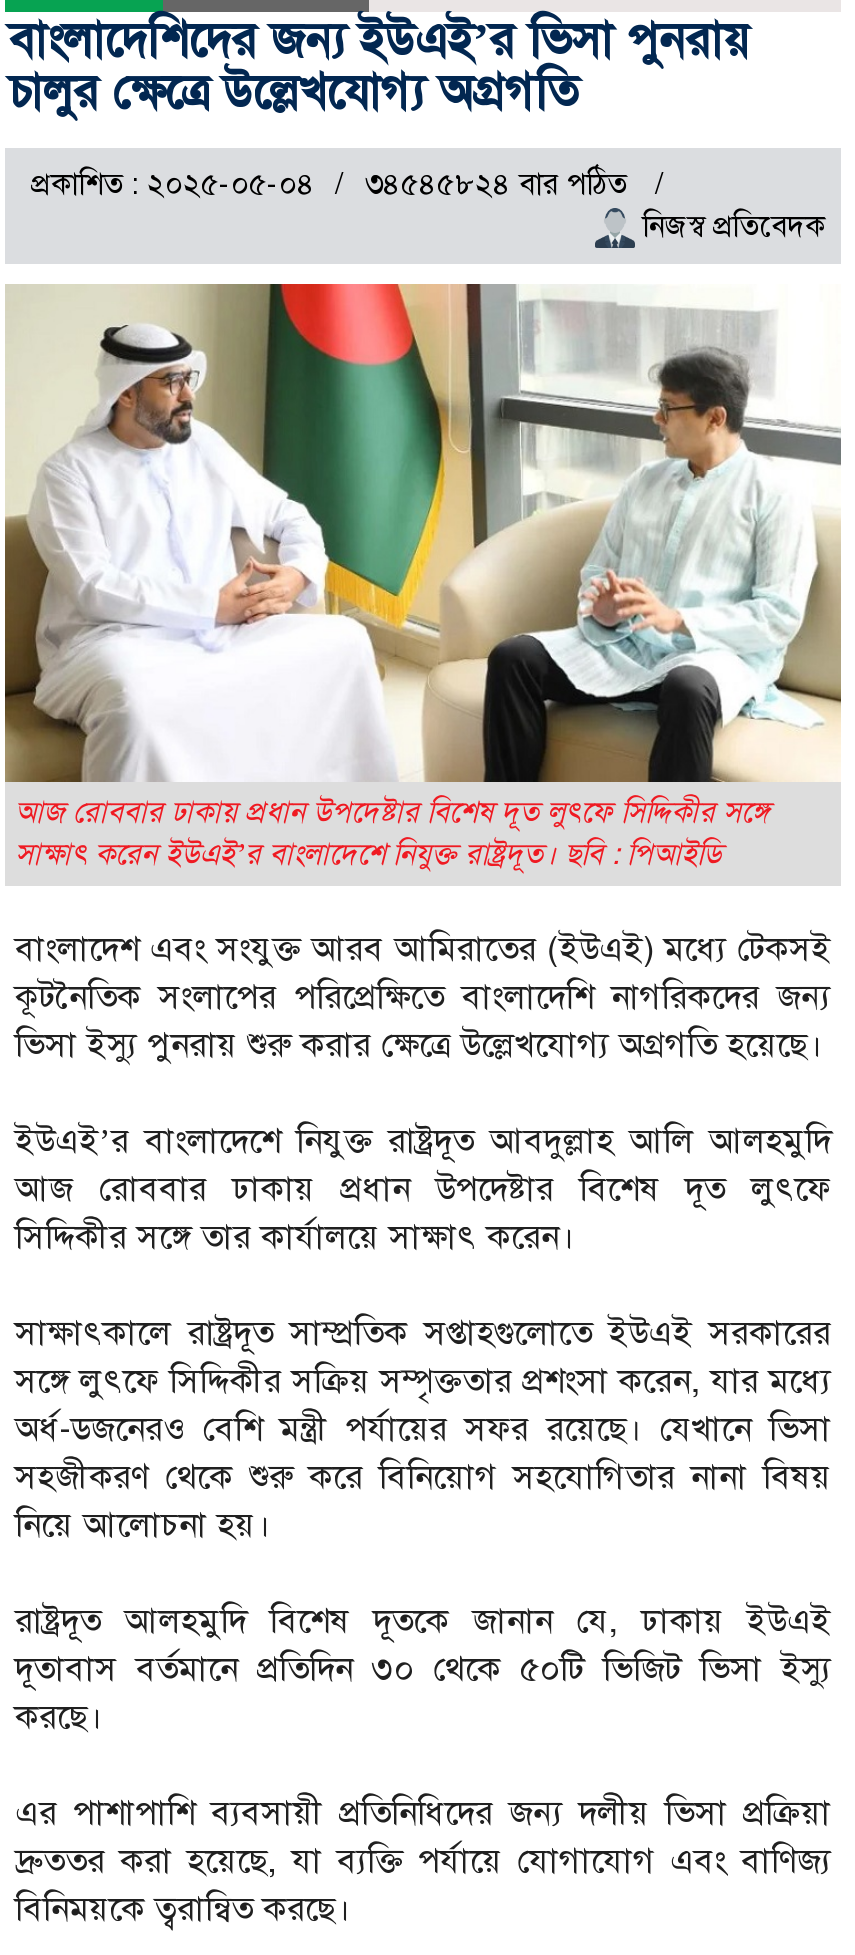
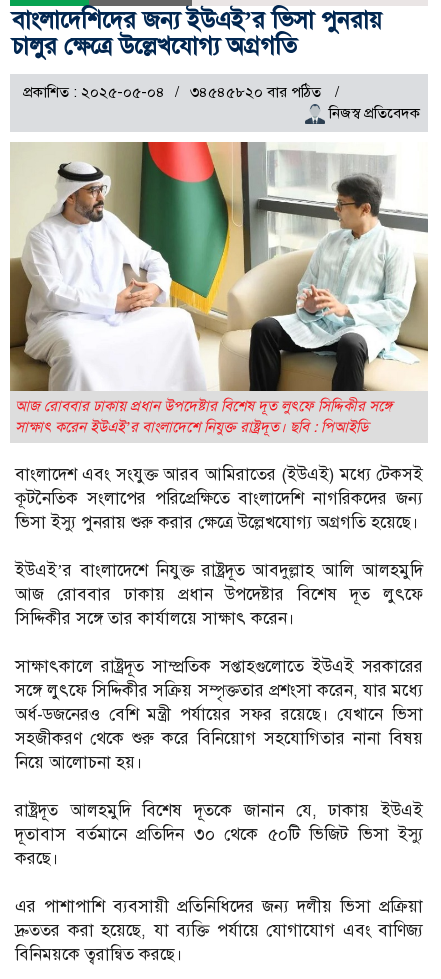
- প্রকাশিত : ২০২৫-০৫-০৪ ৩৪৫৪৫৮২৪ বার পঠিত
+ প্রকাশিত : ২০২৫-০৫-০৪ ৩৪৫৪৫৮২০ বার পঠিত
